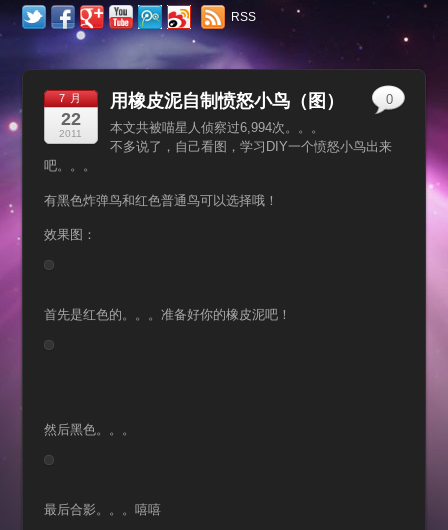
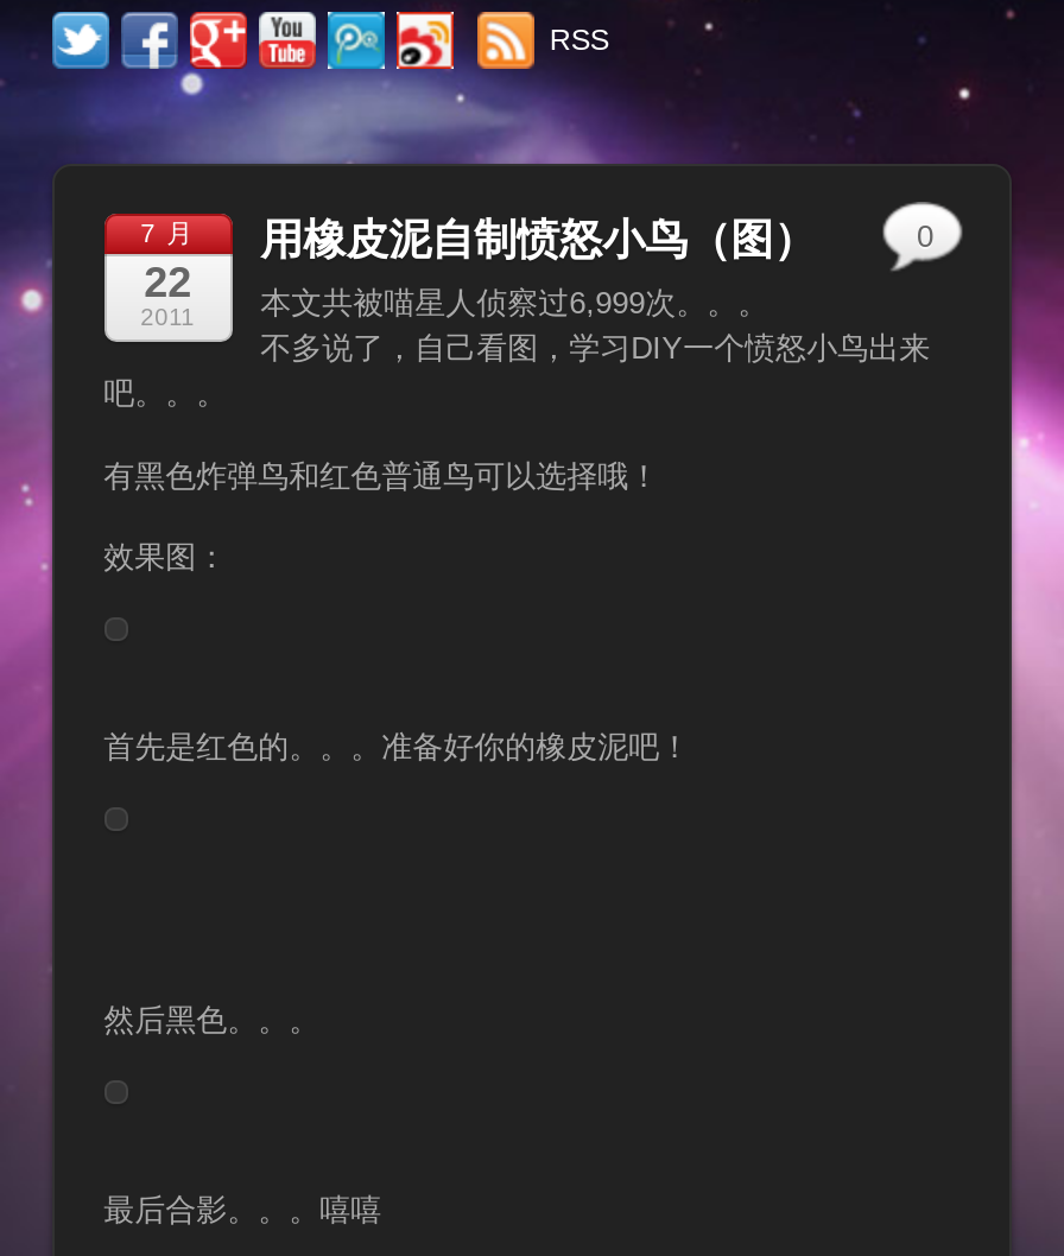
- 本文共被喵星人侦察过6,994次。。。
+ 本文共被喵星人侦察过6,999次。。。
